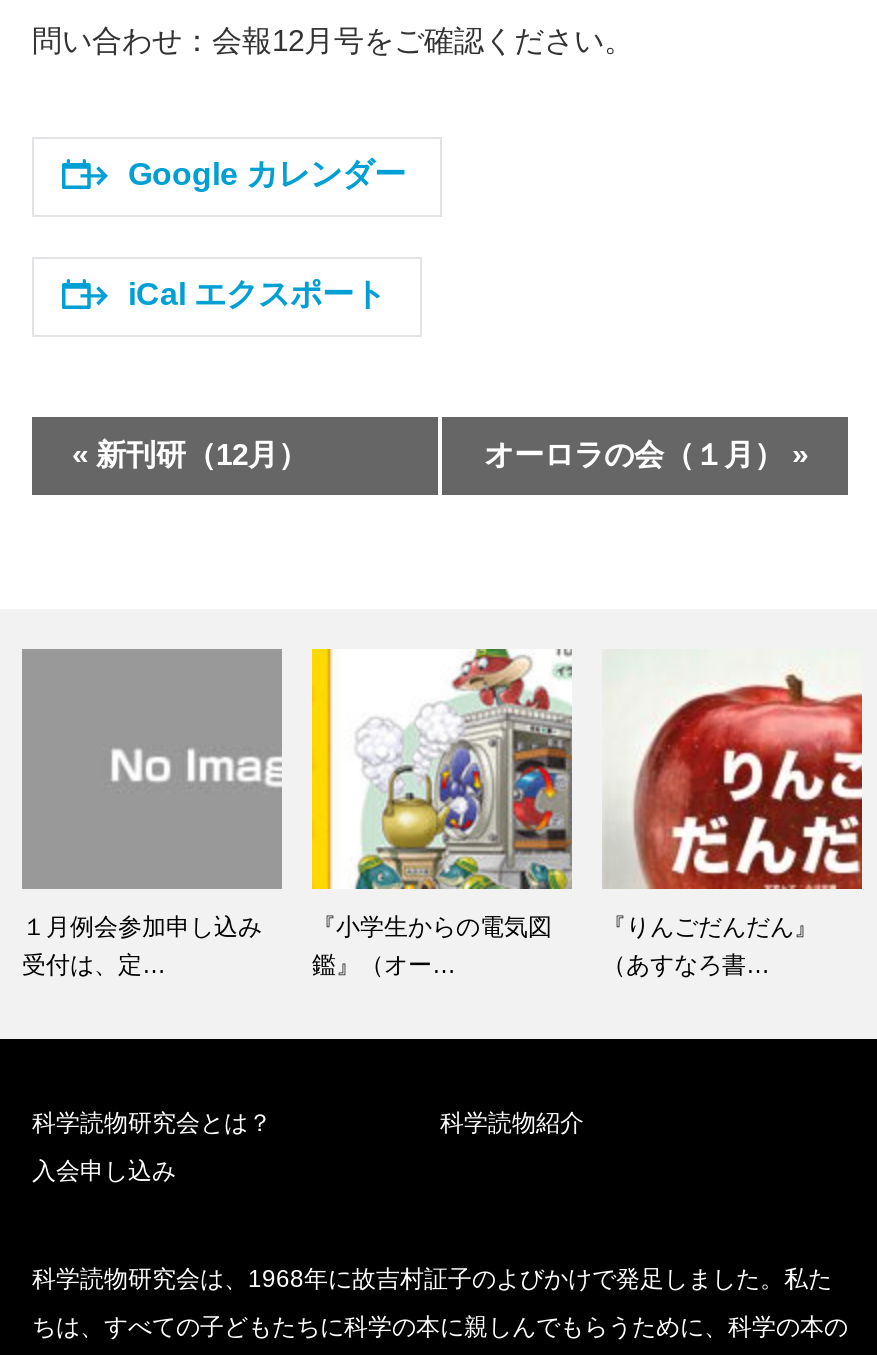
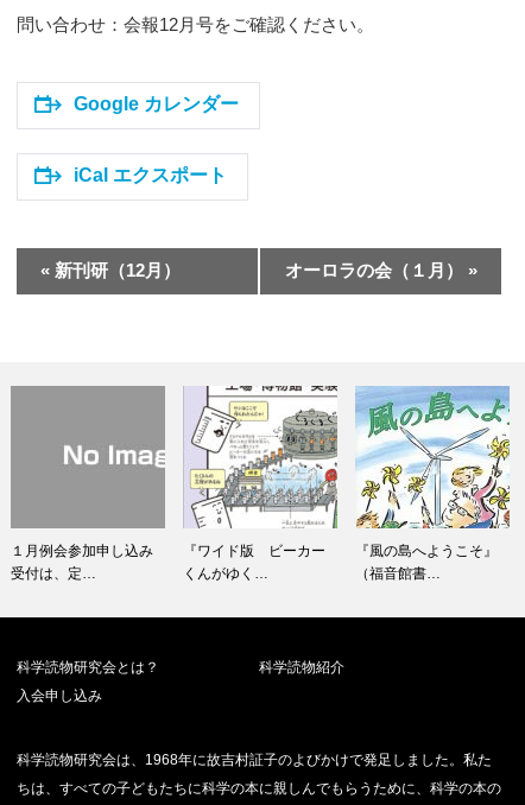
- [image]
- 『小学生からの電気図
- 鑑』（オー…
+ [image]
+ 『ワイド版 ビーカー
+ くんがゆく…

- [image]
- 『りんごだんだん』
- （あすなろ書…
+ [image]
+ 『風の島へようこそ』
+ （福音館書…
